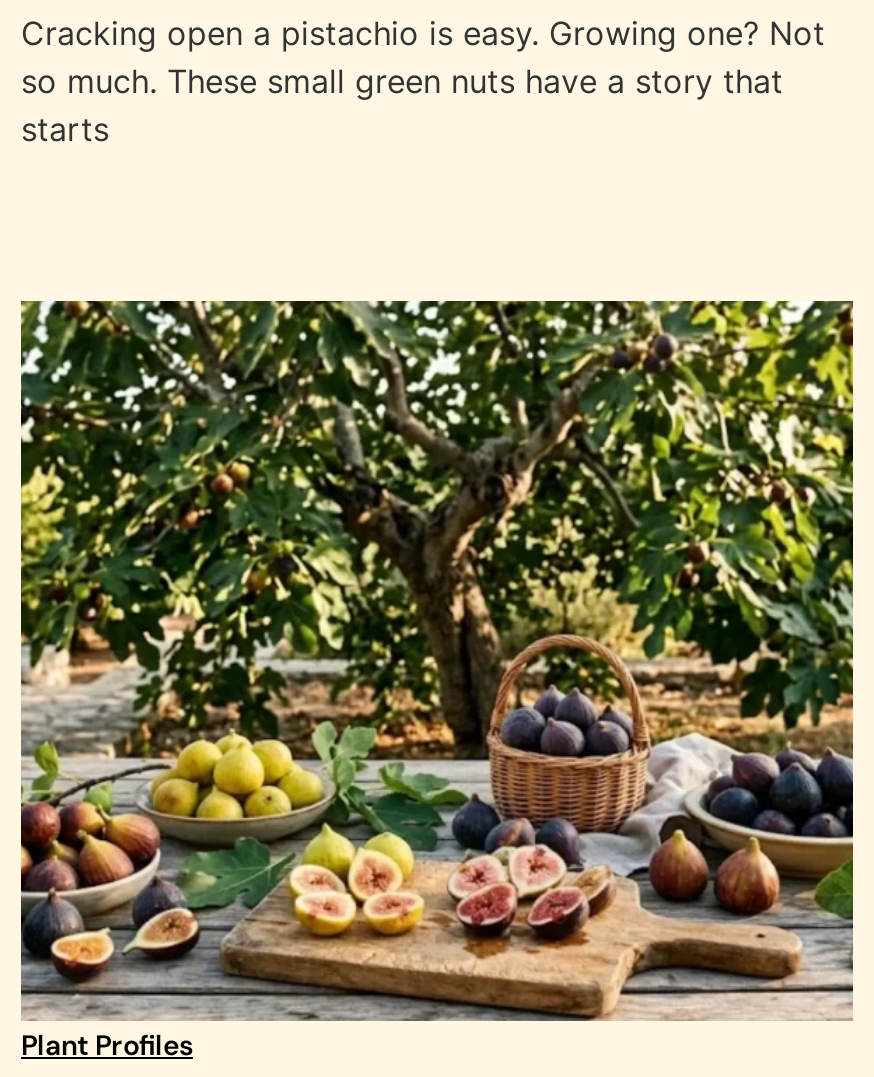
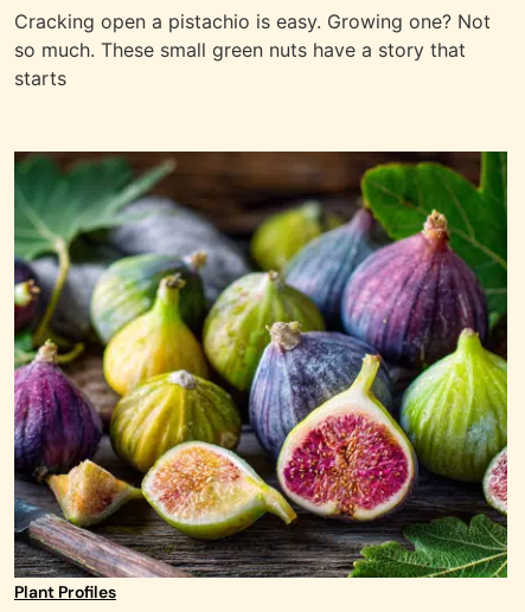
- [image]
+ [image]
